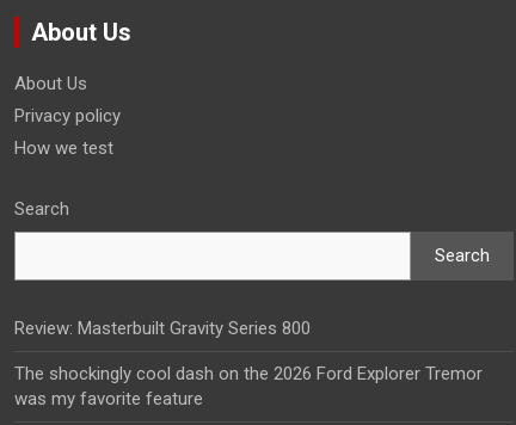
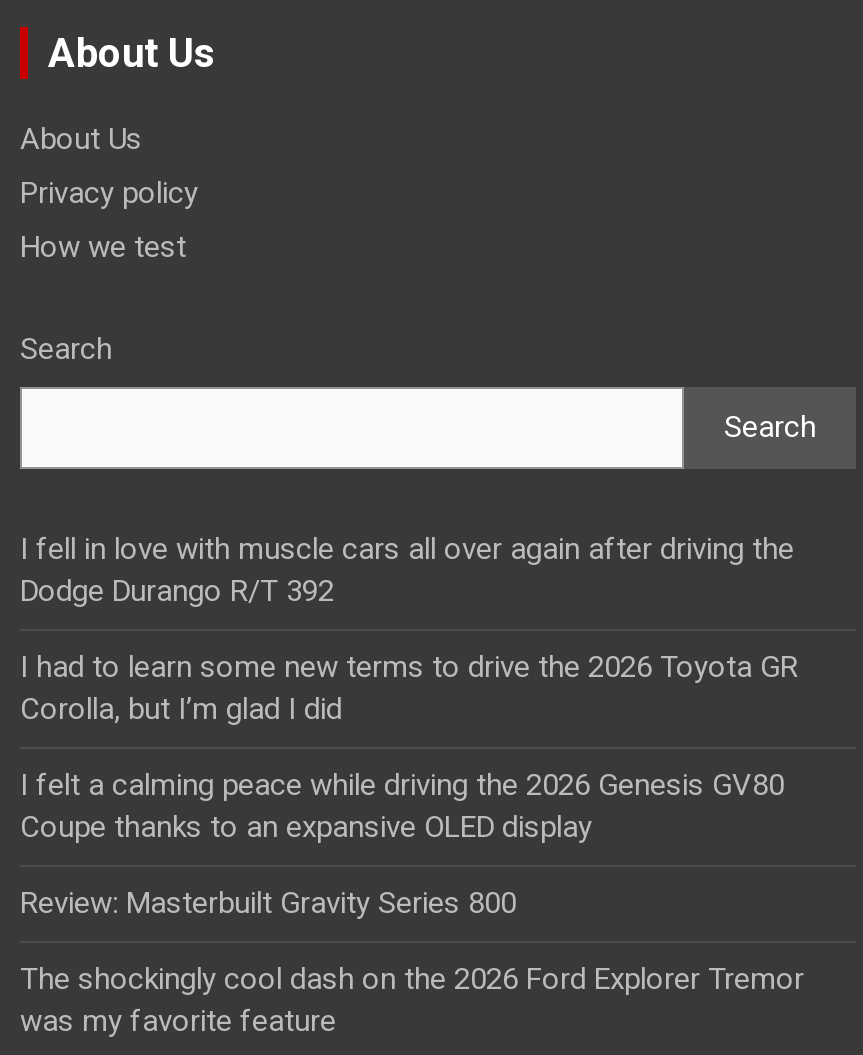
+ I fell in love with muscle cars all over again after driving the
+ Dodge Durango R/T 392
+ I had to learn some new terms to drive the 2026 Toyota GR
+ Corolla, but I’m glad I did
+ I felt a calming peace while driving the 2026 Genesis GV80
+ Coupe thanks to an expansive OLED display
